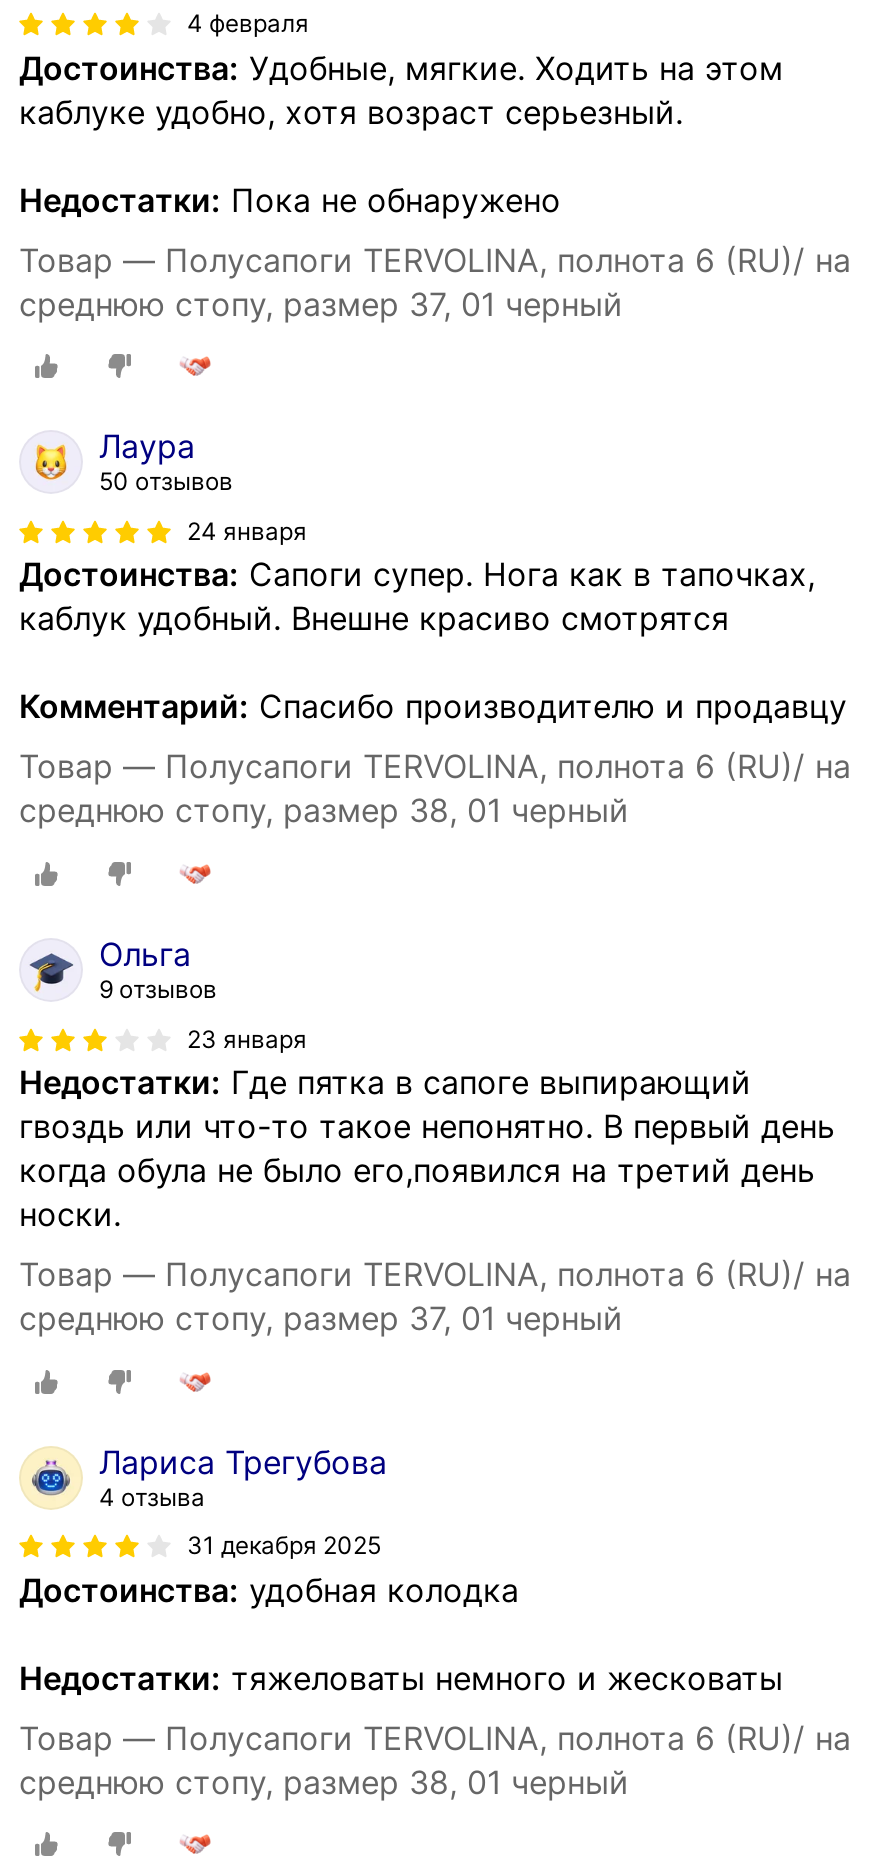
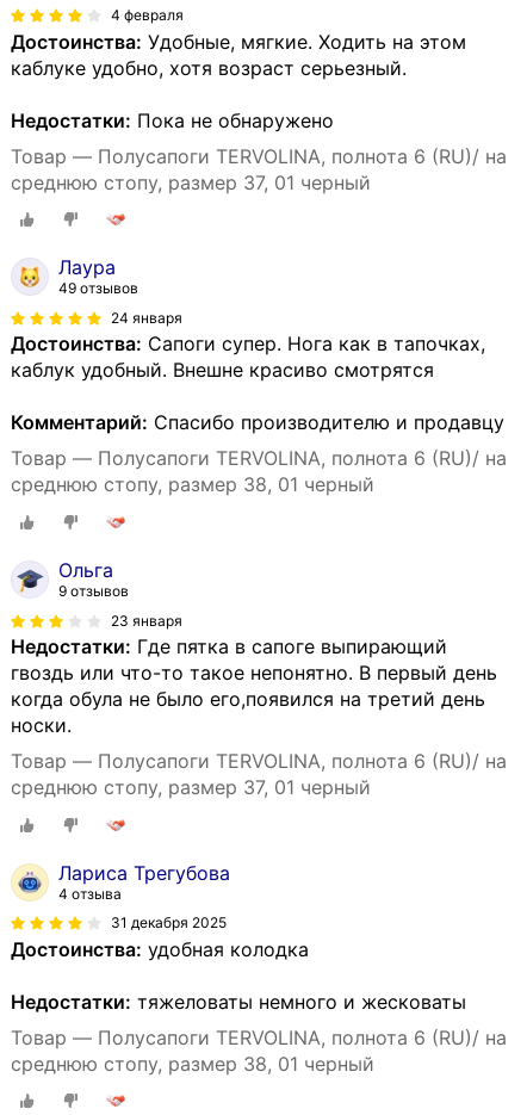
- 50 отзывов
+ 49 отзывов
